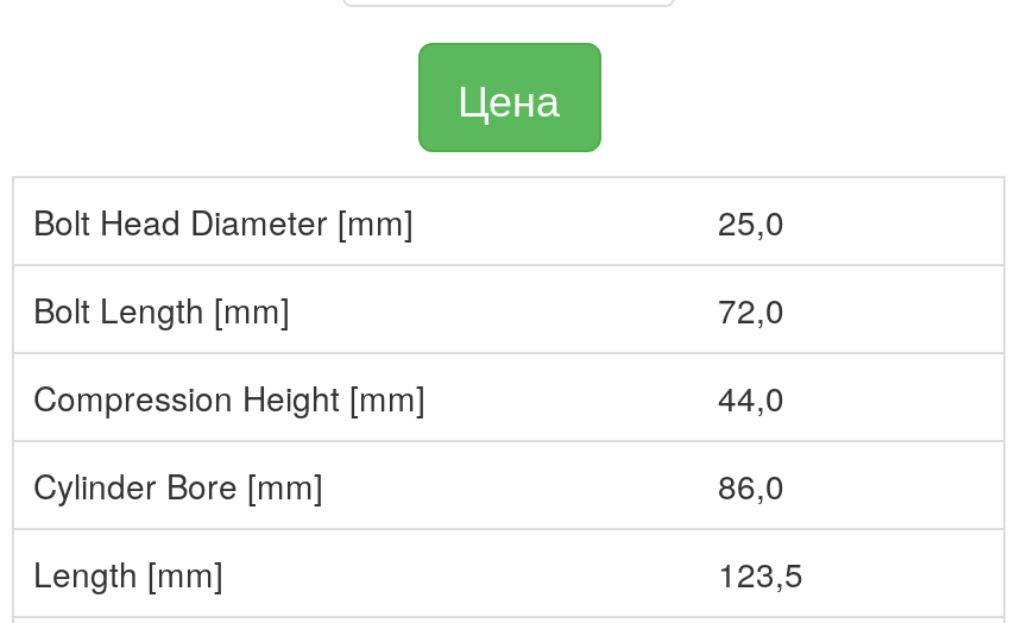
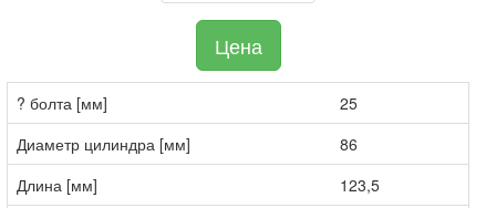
- Bolt Head Diameter [mm]
- 25,0
- Bolt Length [mm]
- 72,0
- Compression Height [mm]
- 44,0
- Cylinder Bore [mm]
- 86,0
- Length [mm]
+ ? болта [мм]
+ 25
+ Диаметр цилиндра [мм]
+ 86
+ Длина [мм]
